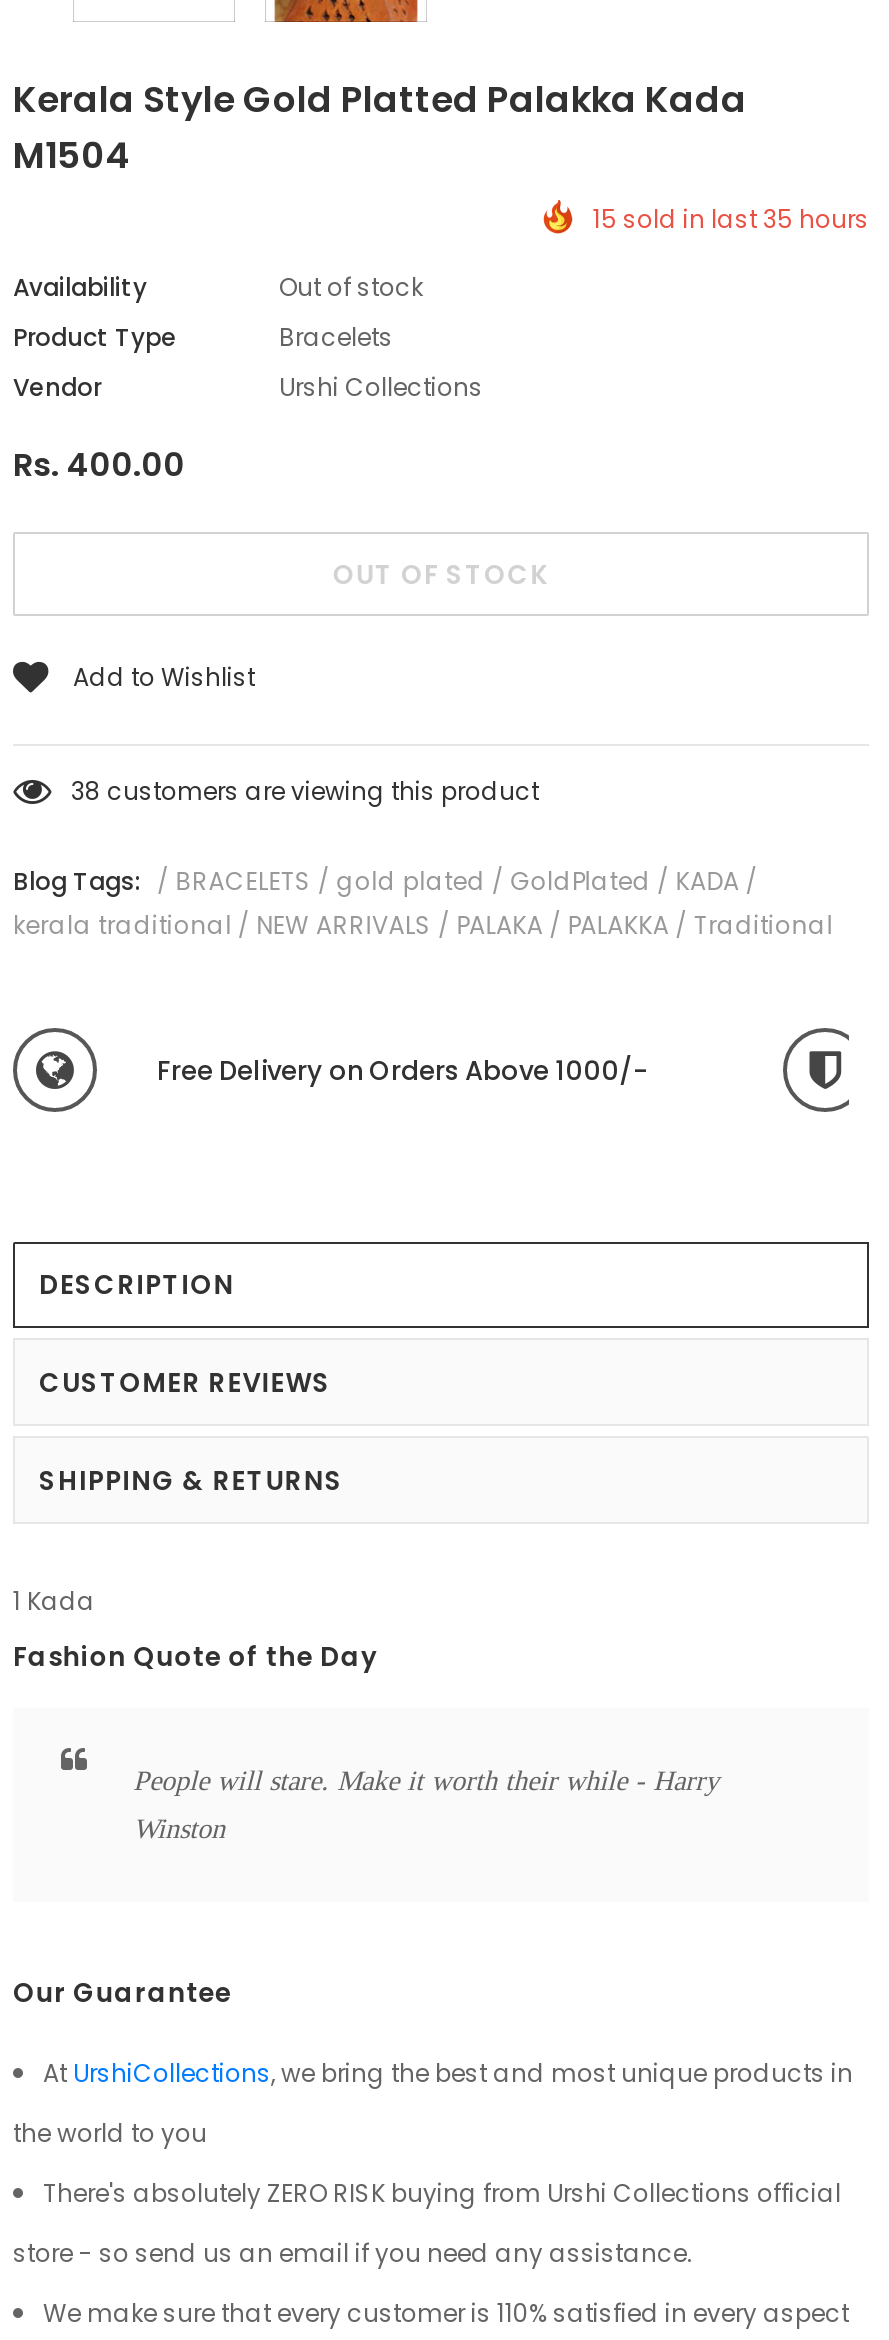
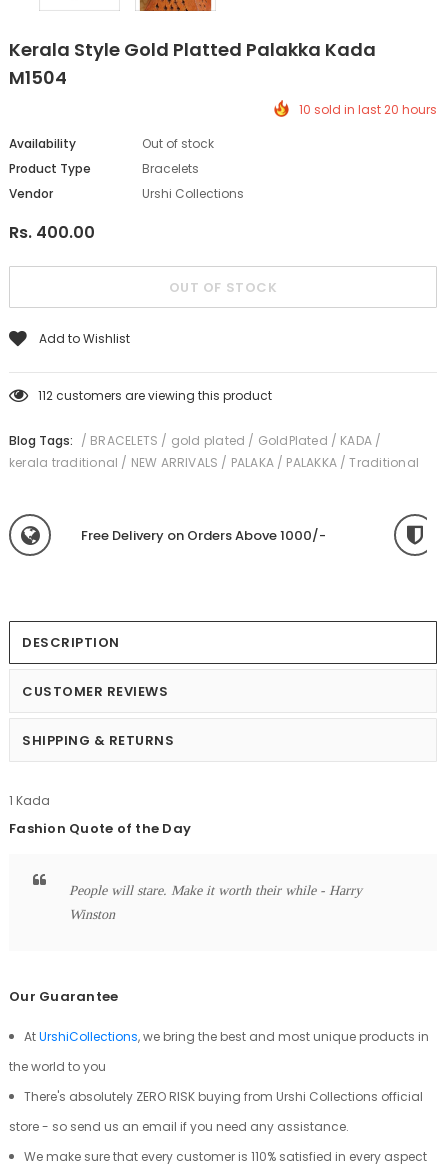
- 15 sold in last 35 hours
+ 10 sold in last 20 hours

- 38 customers are viewing this product
+ 112 customers are viewing this product
